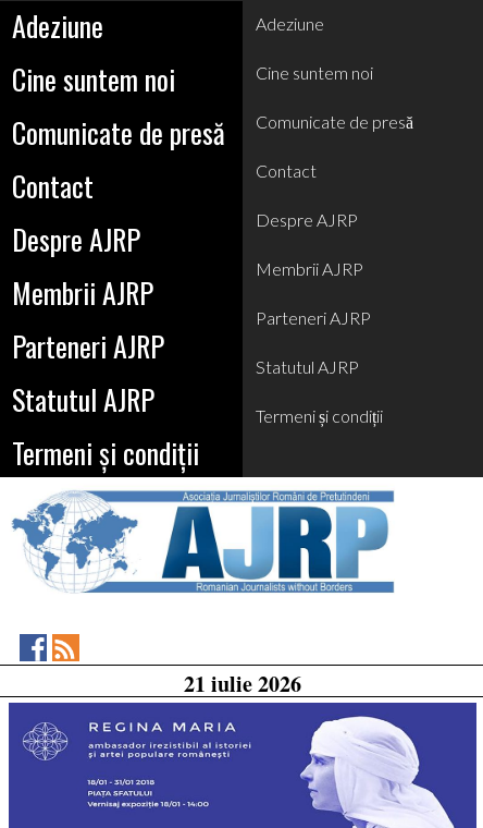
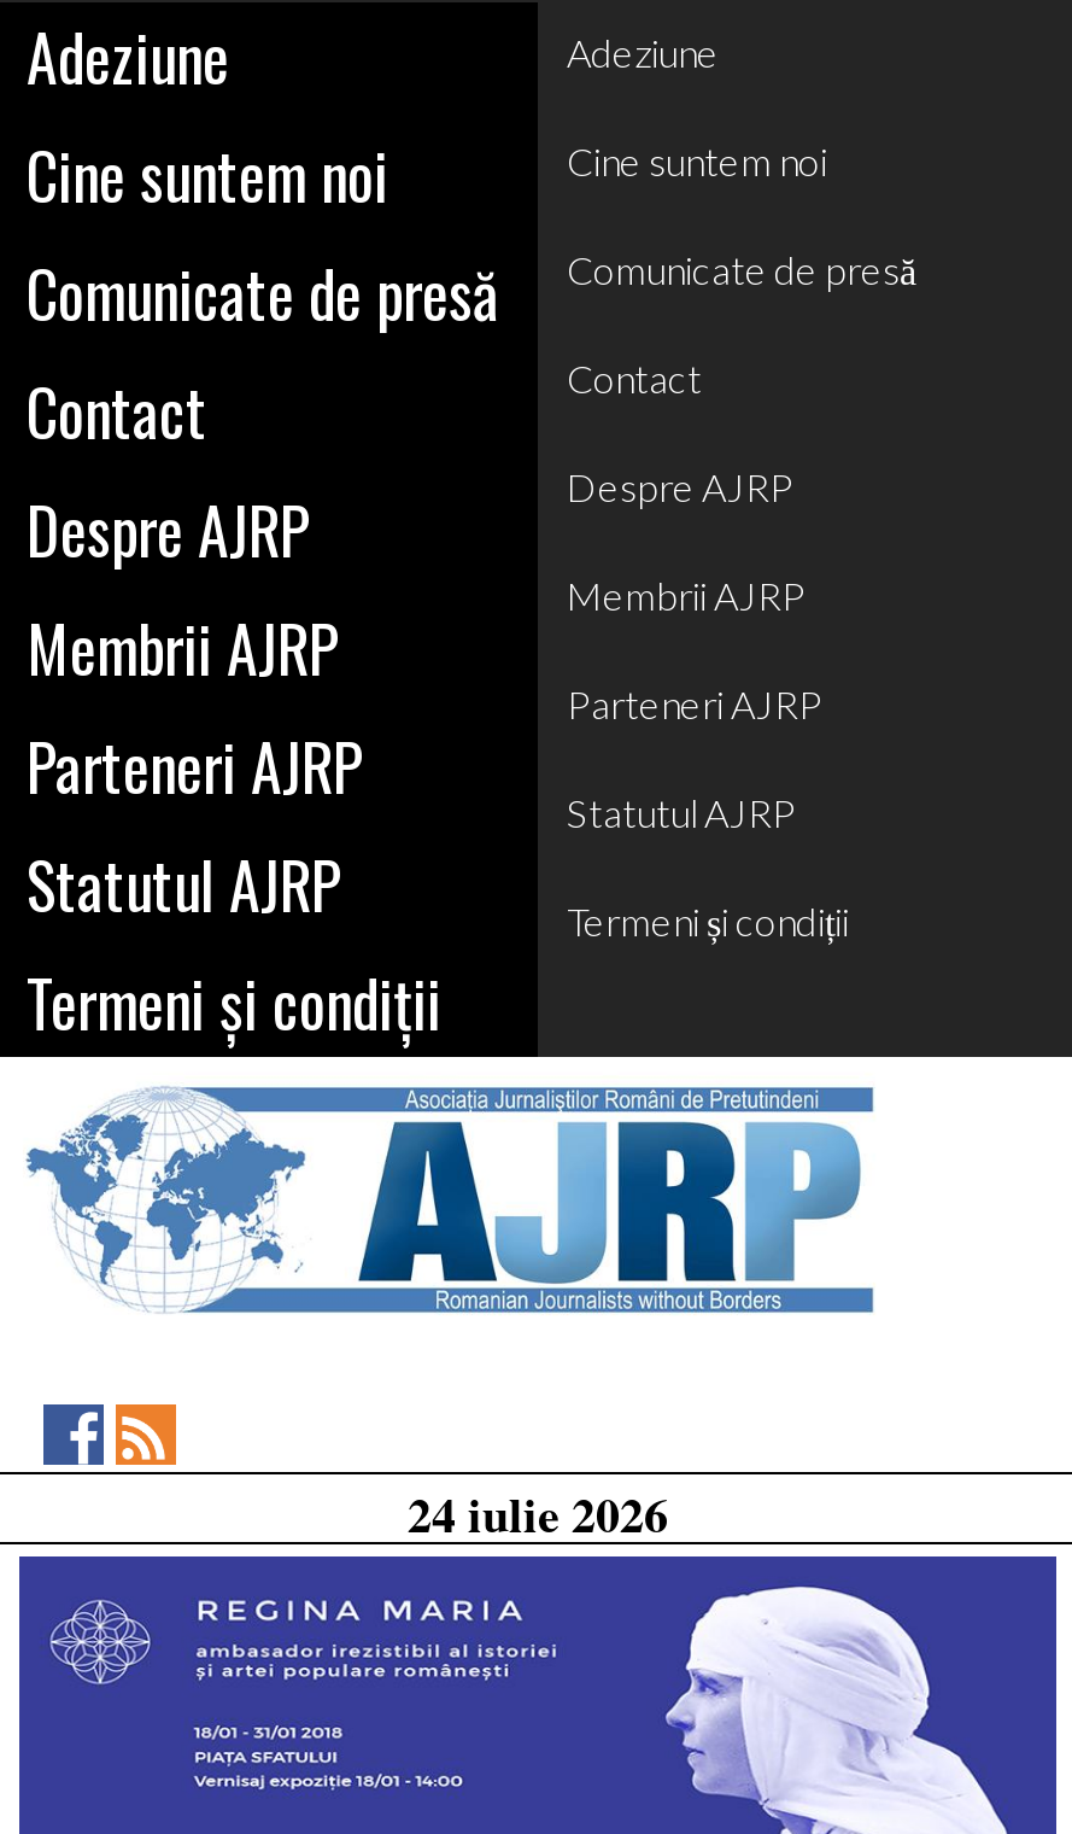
- 21 iulie 2026
+ 24 iulie 2026
